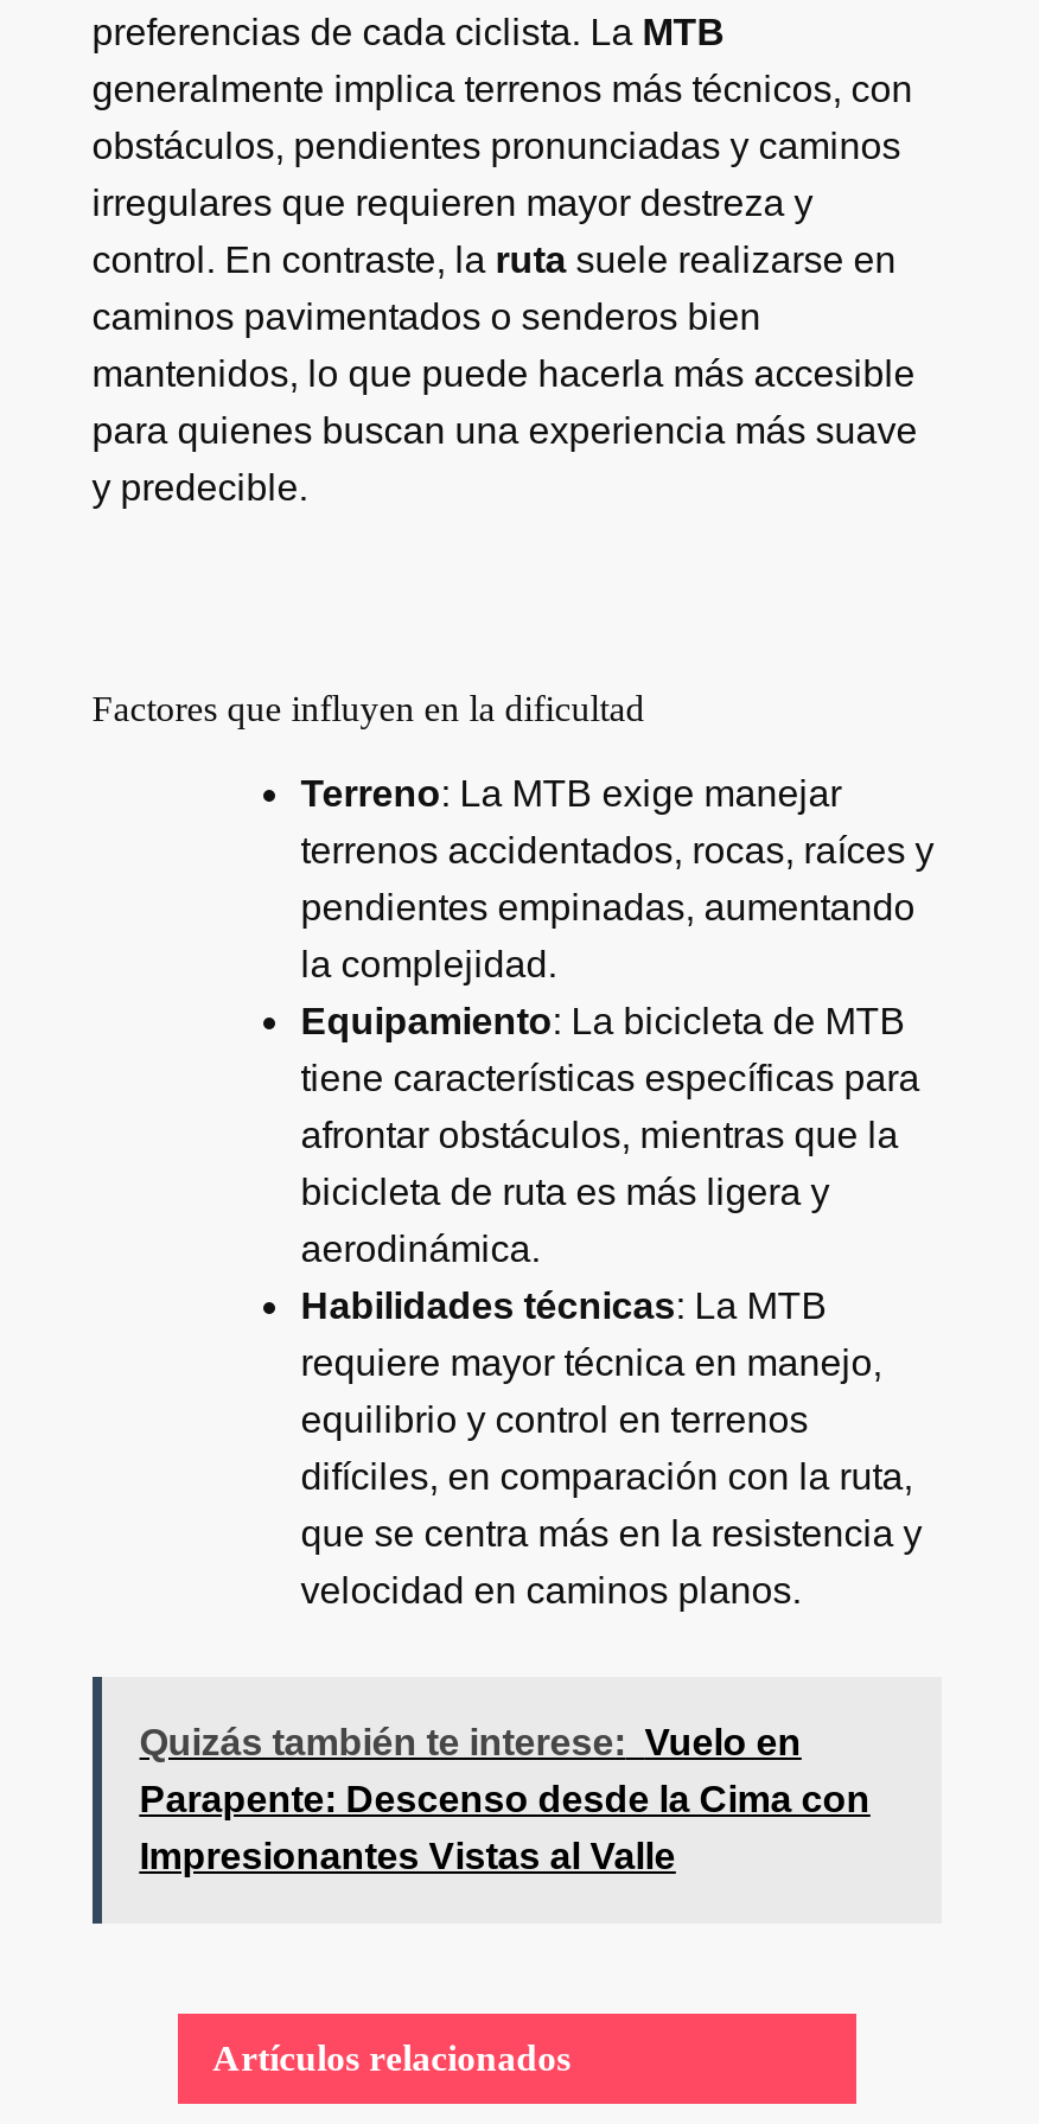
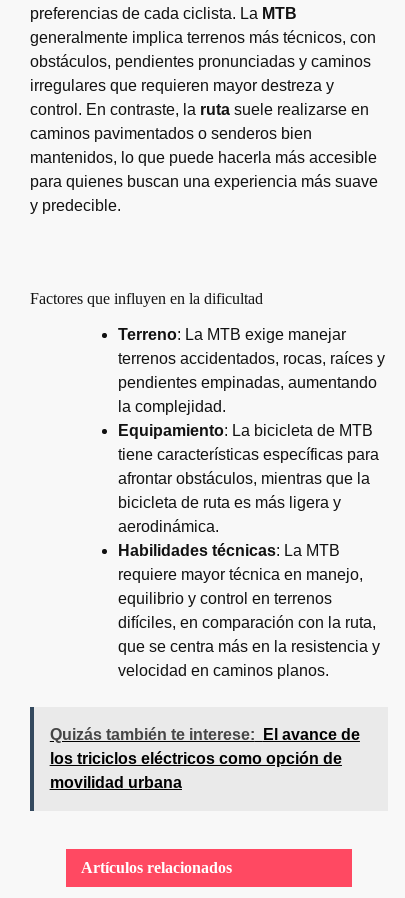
- Quizás también te interese: Vuelo en
- Parapente: Descenso desde la Cima con
- Impresionantes Vistas al Valle
+ Quizás también te interese: El avance de
+ los triciclos eléctricos como opción de
+ movilidad urbana
